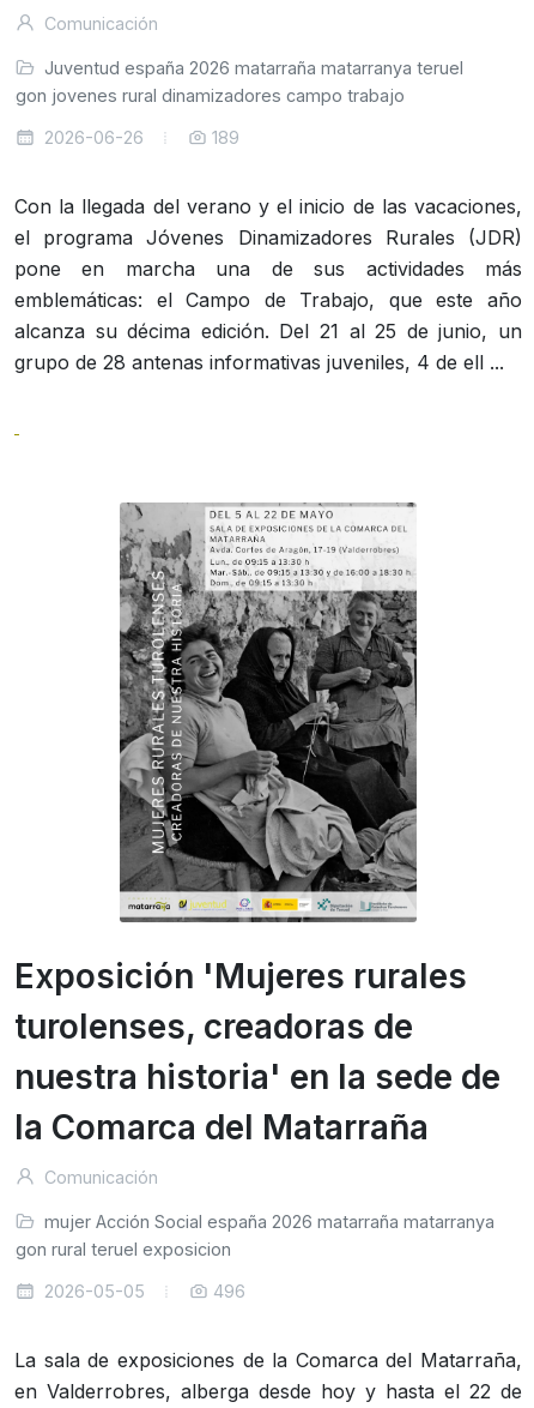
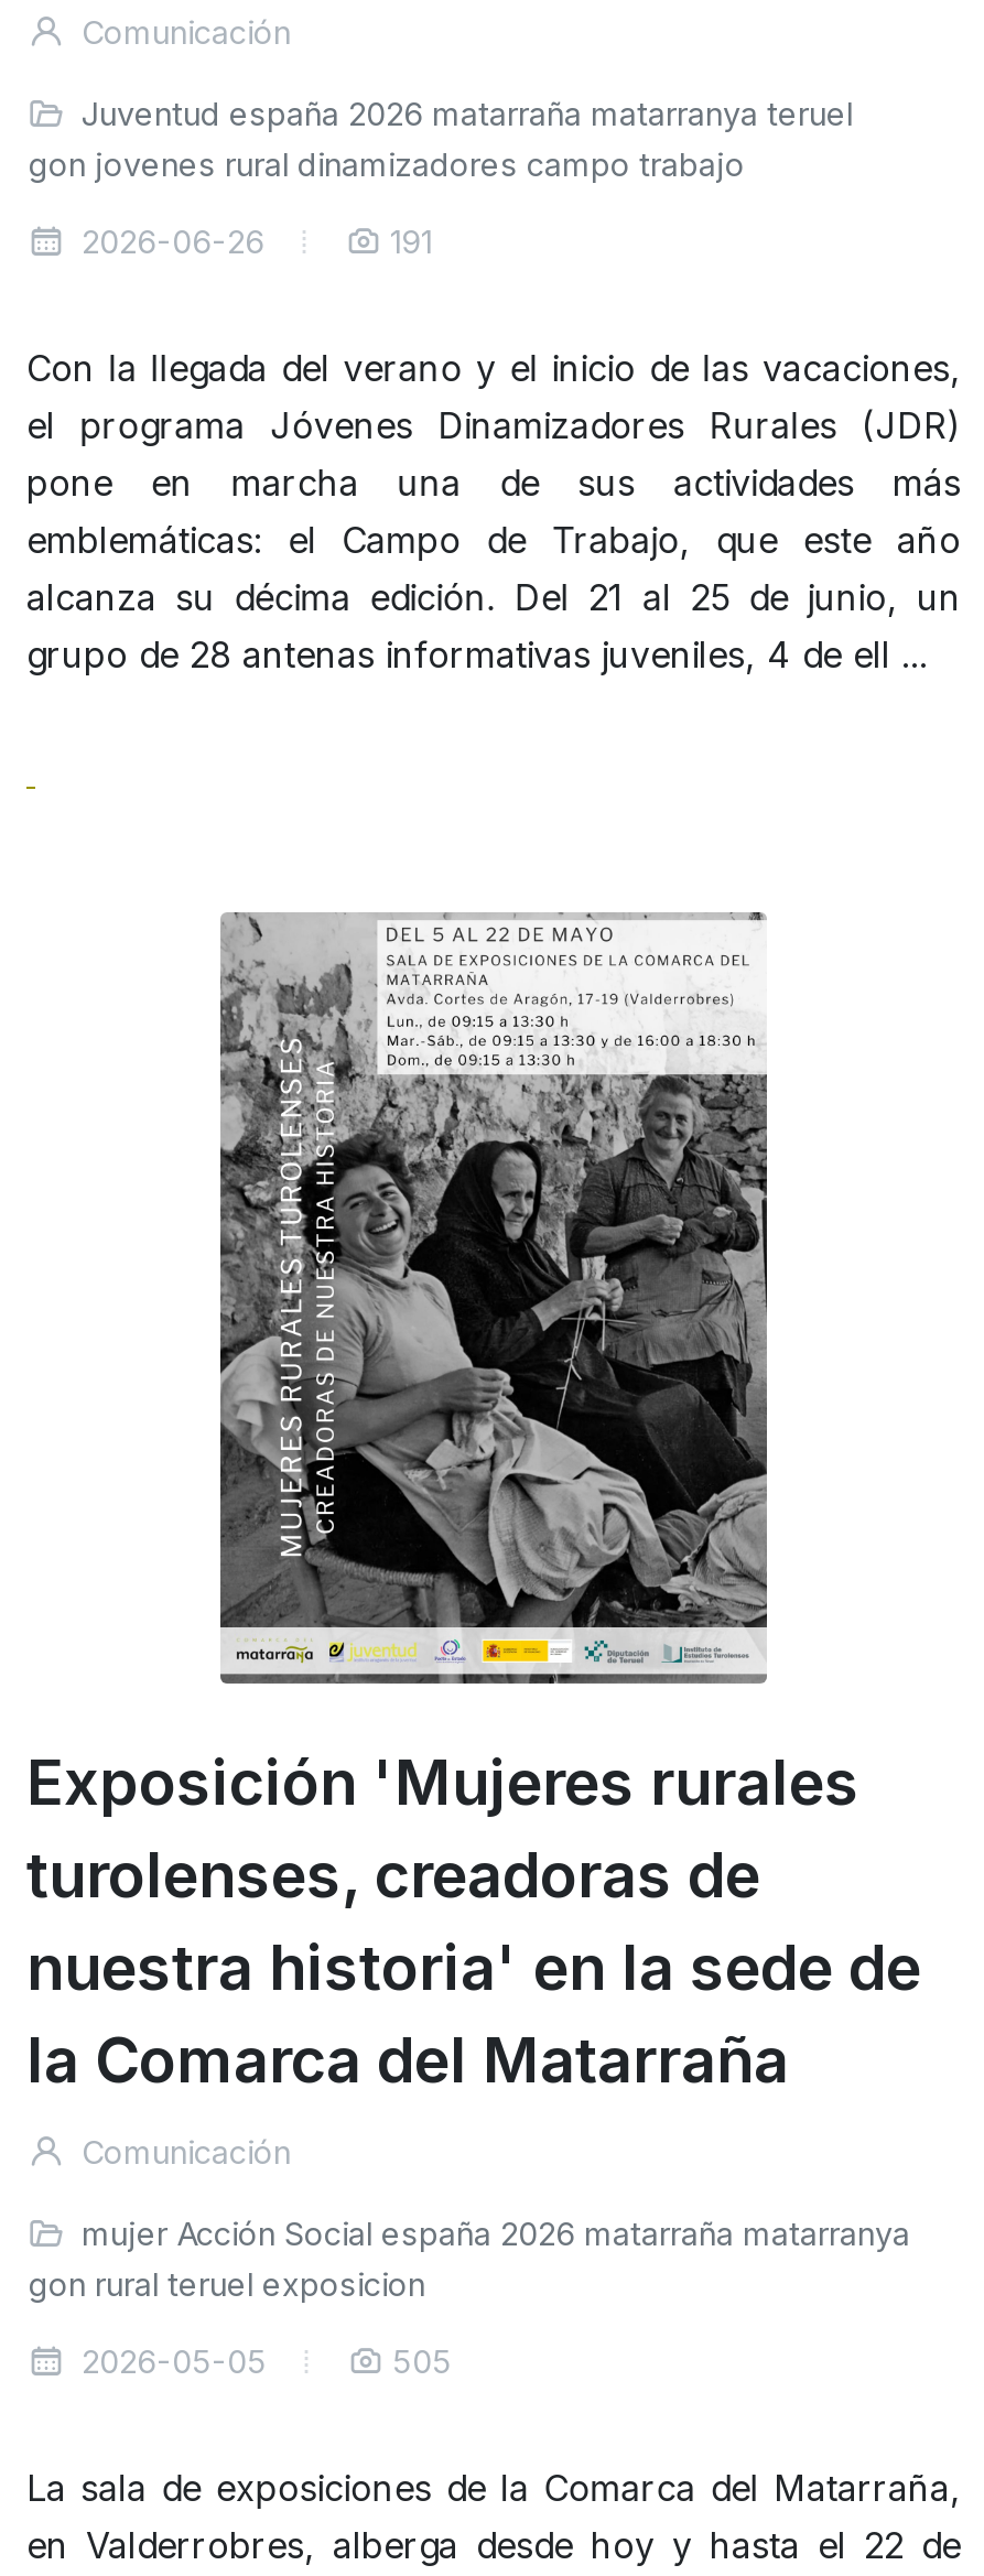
- 189
+ 191

- 496
+ 505
